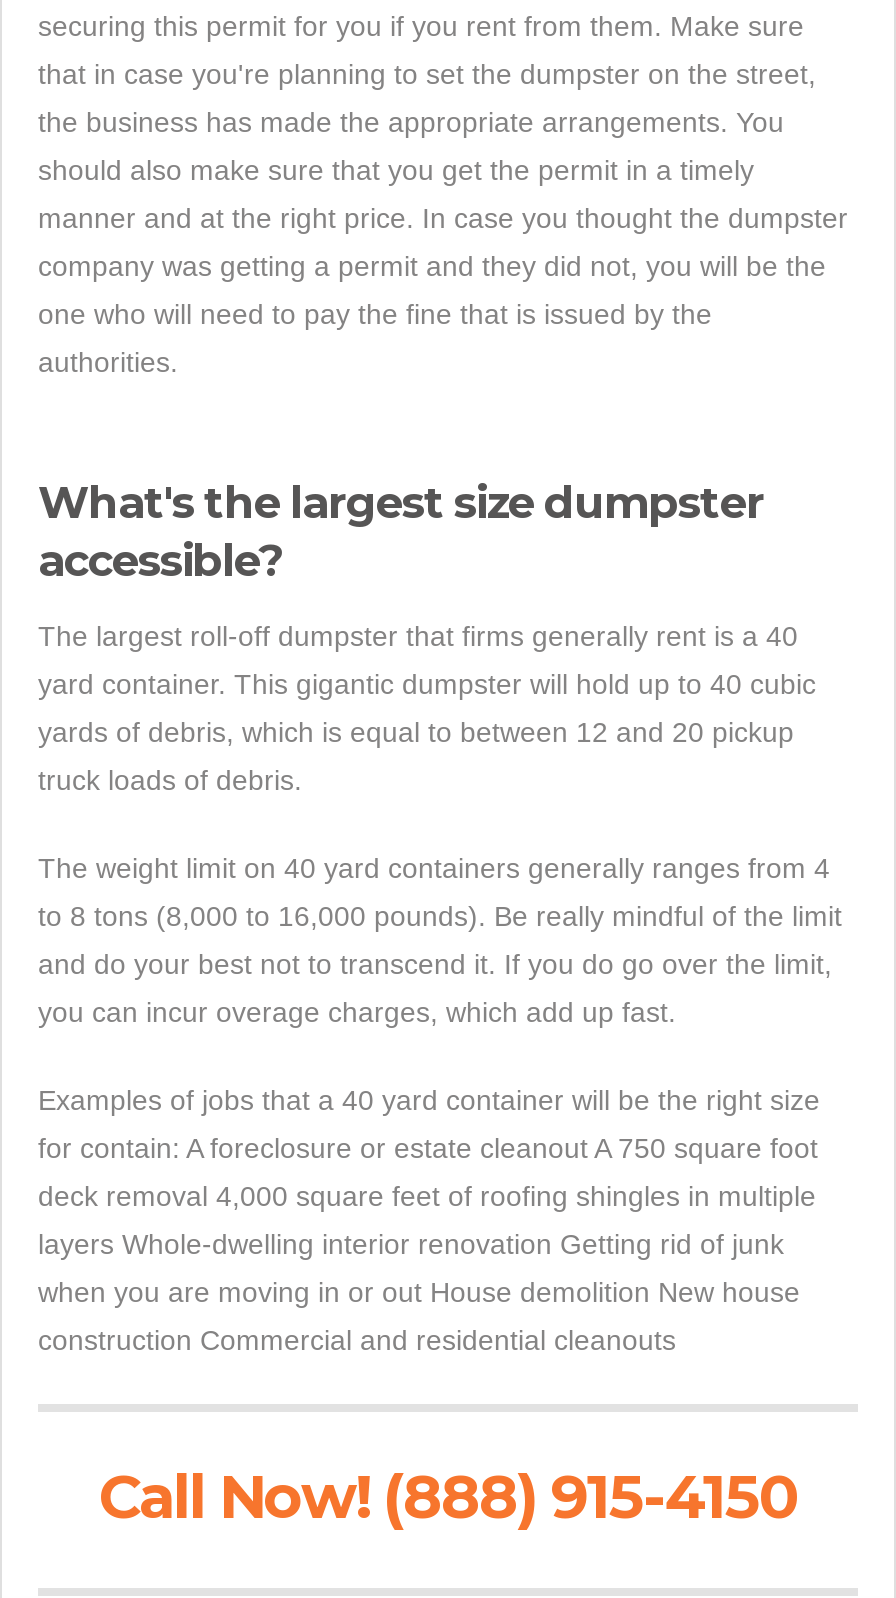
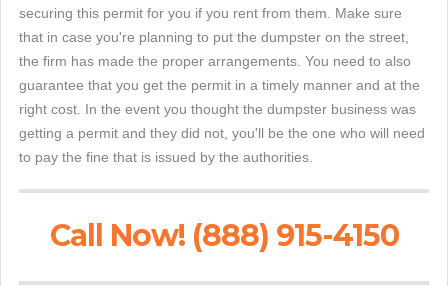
- that in case you're planning to set the dumpster on the street,
- the business has made the appropriate arrangements. You
- should also make sure that you get the permit in a timely
- manner and at the right price. In case you thought the dumpster
- company was getting a permit and they did not, you will be the
- one who will need to pay the fine that is issued by the
- authorities.
- What's the largest size dumpster
- accessible?
- The largest roll-off dumpster that firms generally rent is a 40
- yard container. This gigantic dumpster will hold up to 40 cubic
- yards of debris, which is equal to between 12 and 20 pickup
- truck loads of debris.
- The weight limit on 40 yard containers generally ranges from 4
- to 8 tons (8,000 to 16,000 pounds). Be really mindful of the limit
- and do your best not to transcend it. If you do go over the limit,
- you can incur overage charges, which add up fast.
- Examples of jobs that a 40 yard container will be the right size
- for contain: A foreclosure or estate cleanout A 750 square foot
- deck removal 4,000 square feet of roofing shingles in multiple
- layers Whole-dwelling interior renovation Getting rid of junk
- when you are moving in or out House demolition New house
- construction Commercial and residential cleanouts
+ that in case you're planning to put the dumpster on the street,
+ the firm has made the proper arrangements. You need to also
+ guarantee that you get the permit in a timely manner and at the
+ right cost. In the event you thought the dumpster business was
+ getting a permit and they did not, you'll be the one who will need
+ to pay the fine that is issued by the authorities.
